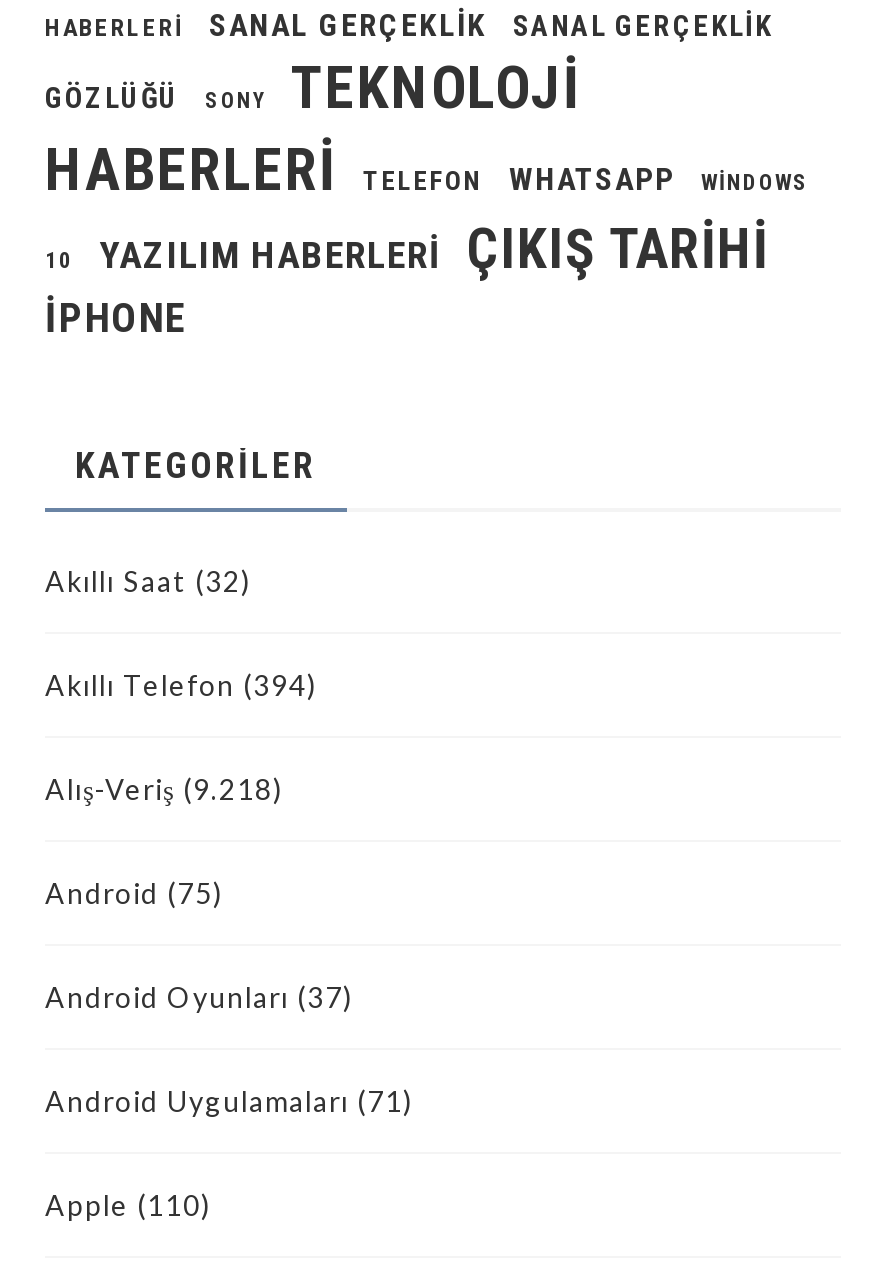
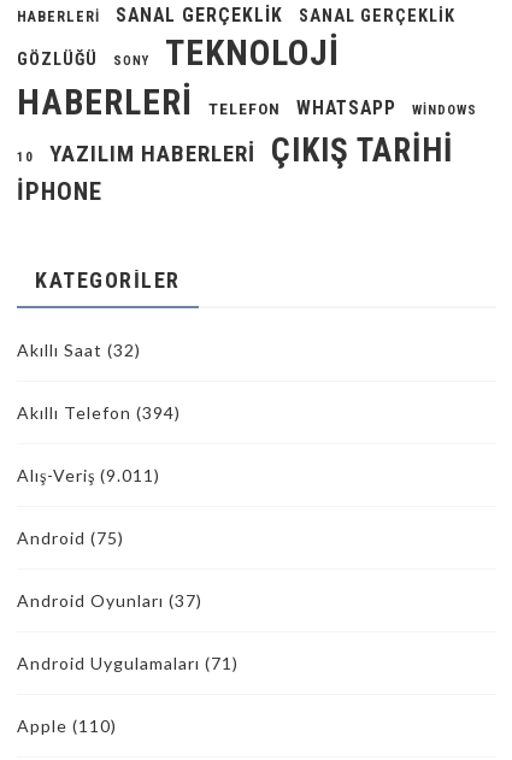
- Alış-Veriş (9.218)
+ Alış-Veriş (9.011)
